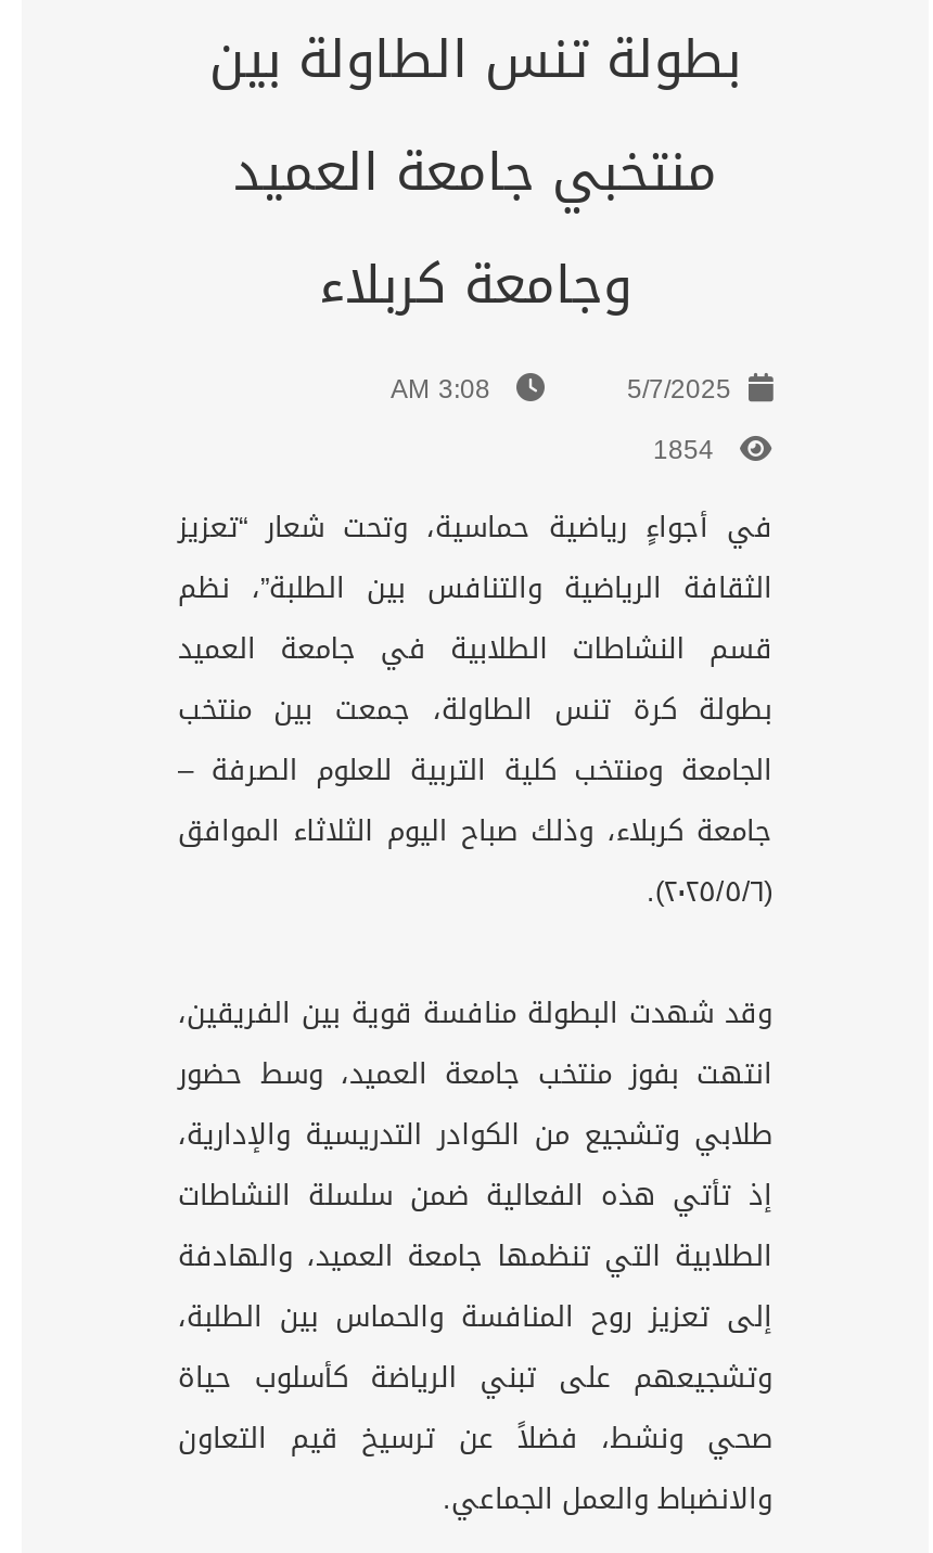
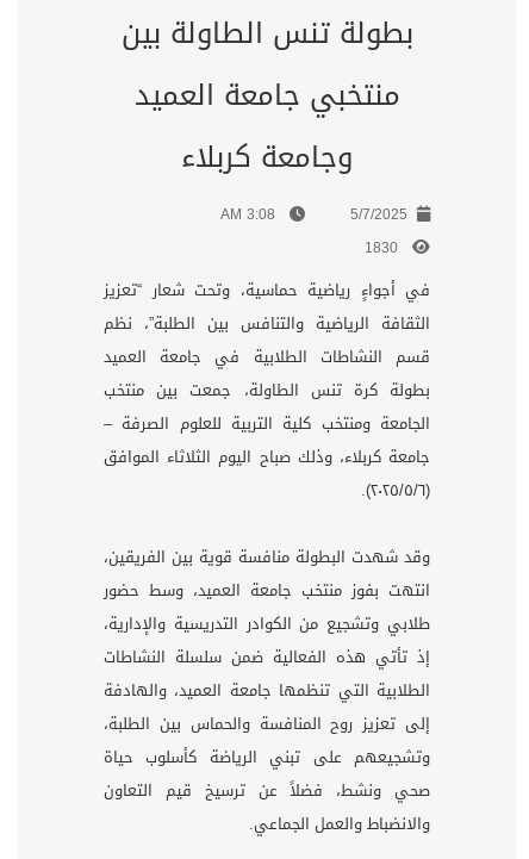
- 1854
+ 1830
